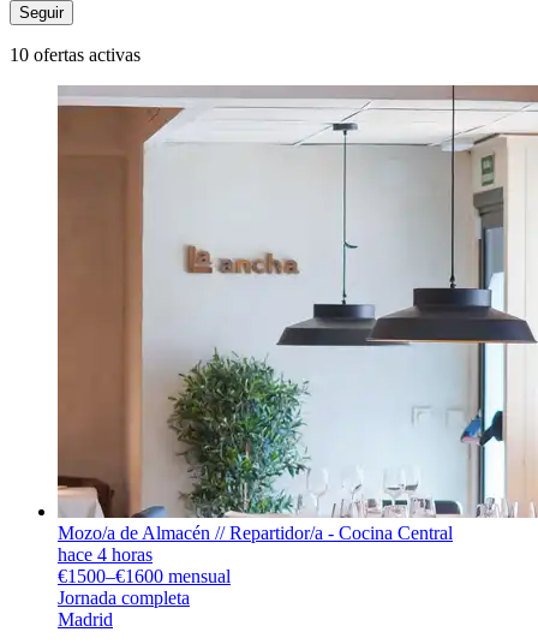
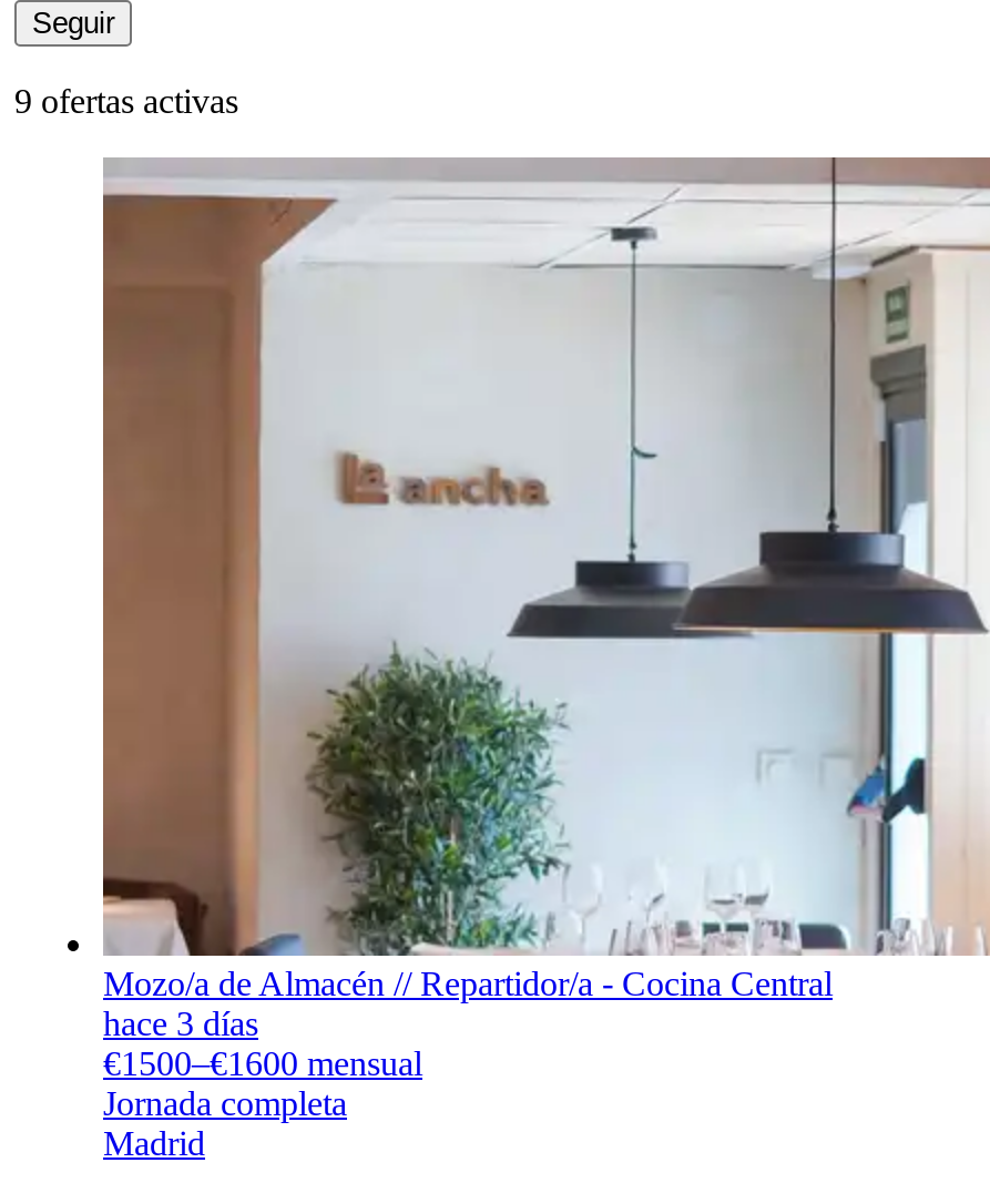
- 10 ofertas activas
+ 9 ofertas activas

- hace 4 horas
+ hace 3 días
